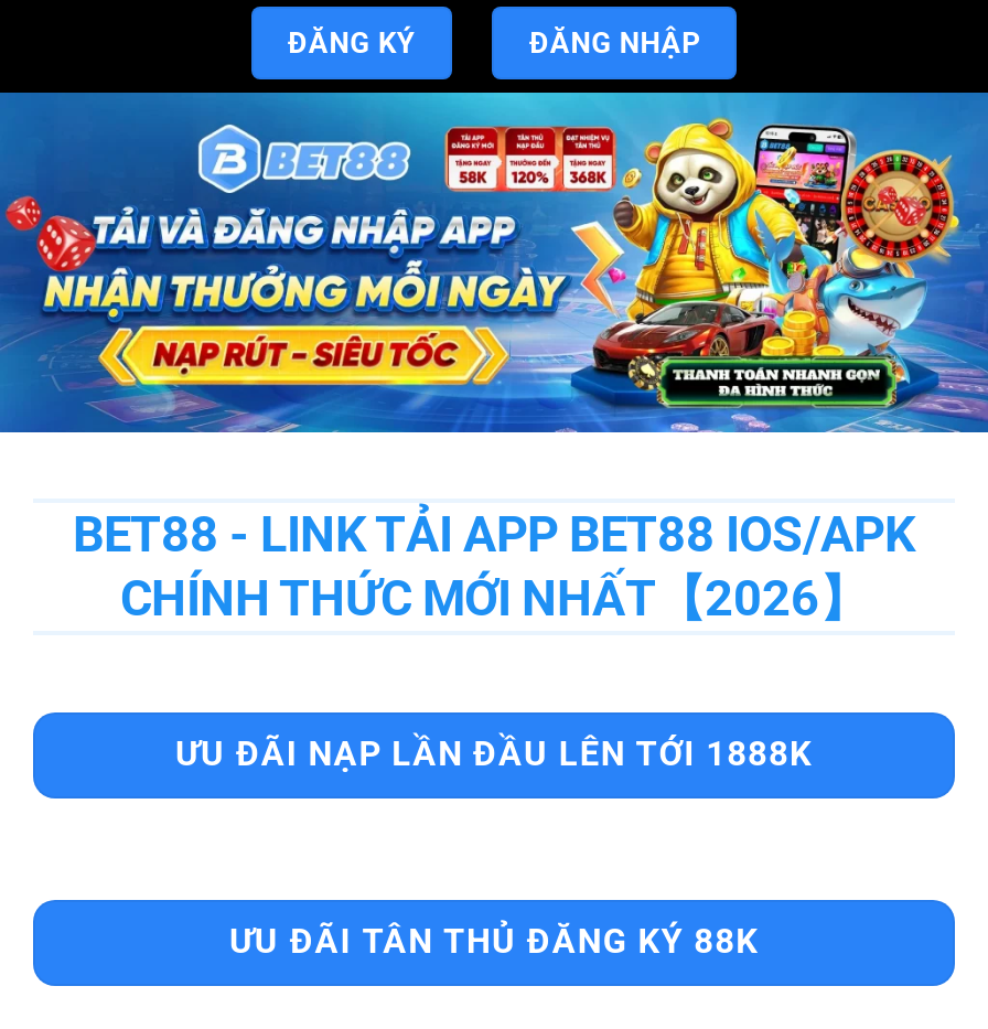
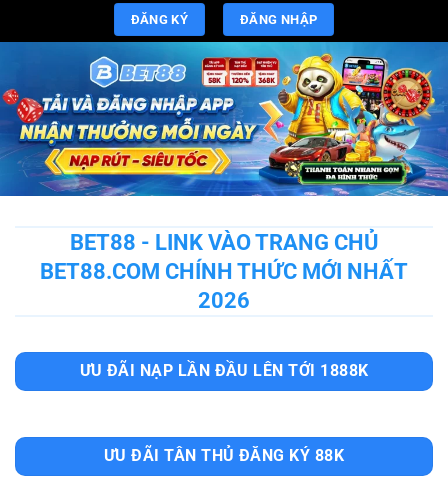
- BET88 - LINK TẢI APP BET88 IOS/APK
- CHÍNH THỨC MỚI NHẤT【2026】
+ BET88 - LINK VÀO TRANG CHỦ
+ BET88.COM CHÍNH THỨC MỚI NHẤT
+ 2026
